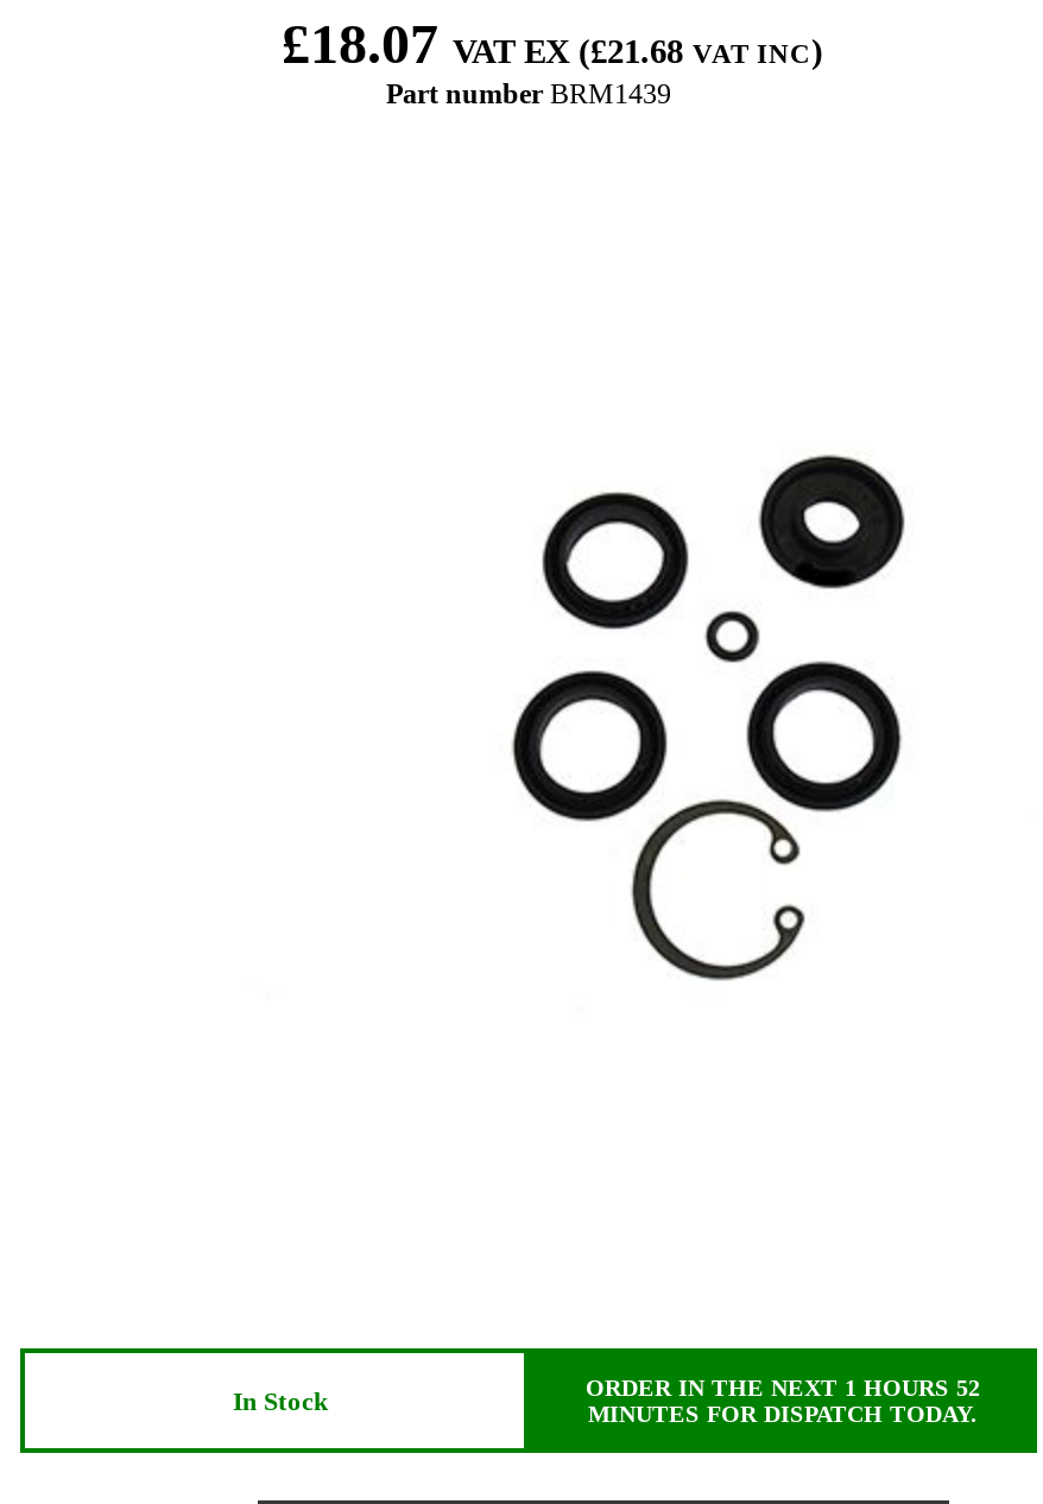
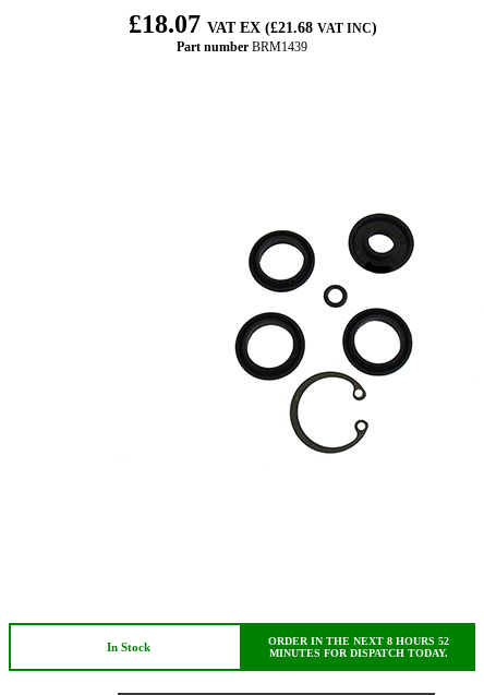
- ORDER IN THE NEXT 1 HOURS 52
+ ORDER IN THE NEXT 8 HOURS 52
